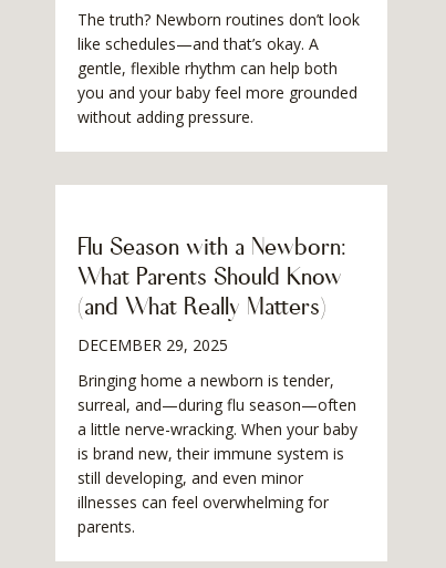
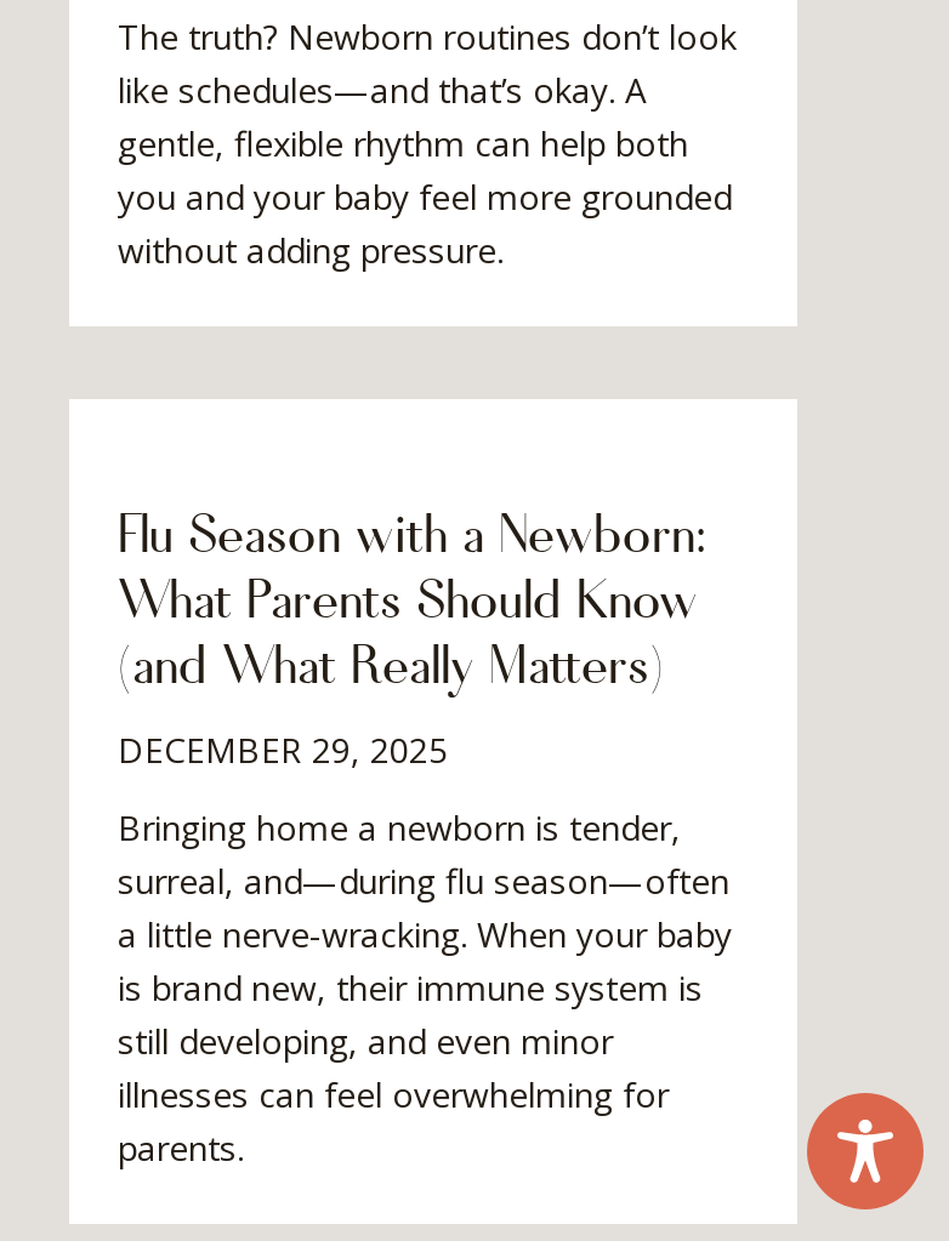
+ [image]
